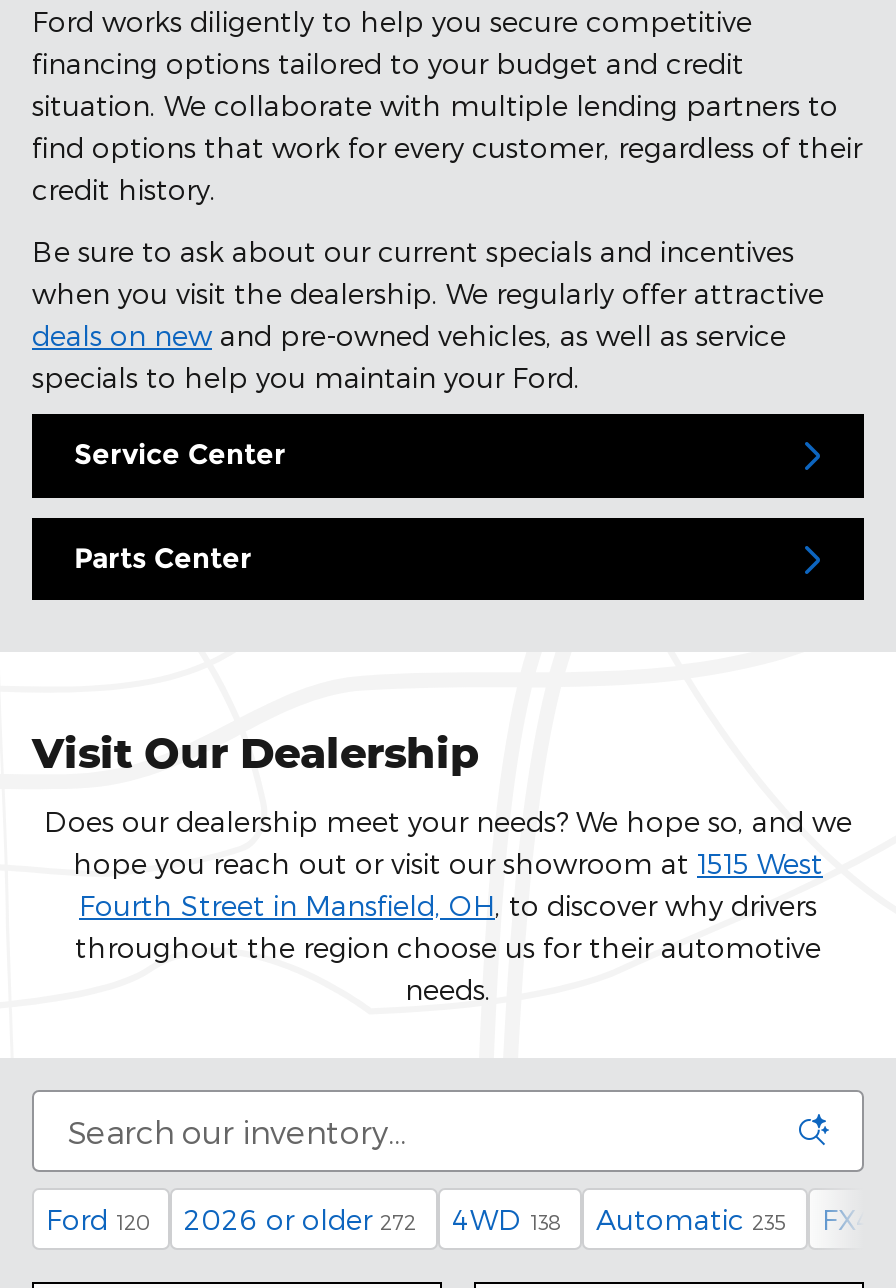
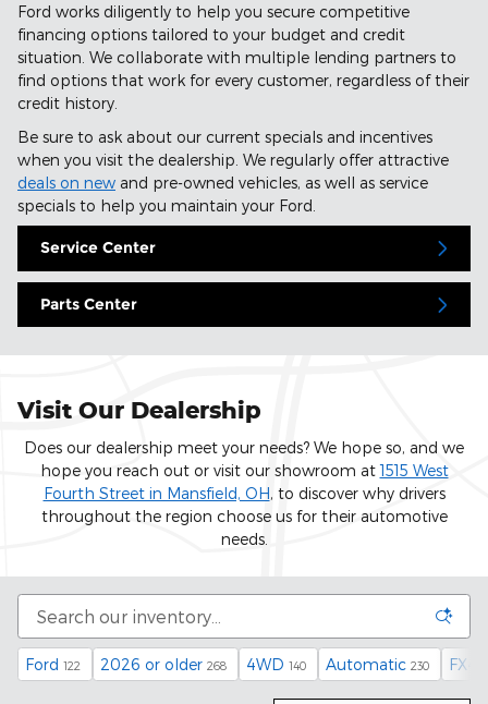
- Ford 120
+ Ford 122

- 2026 or older 272
+ 2026 or older 268

- 4WD 138
+ 4WD 140

- Automatic 235
+ Automatic 230
